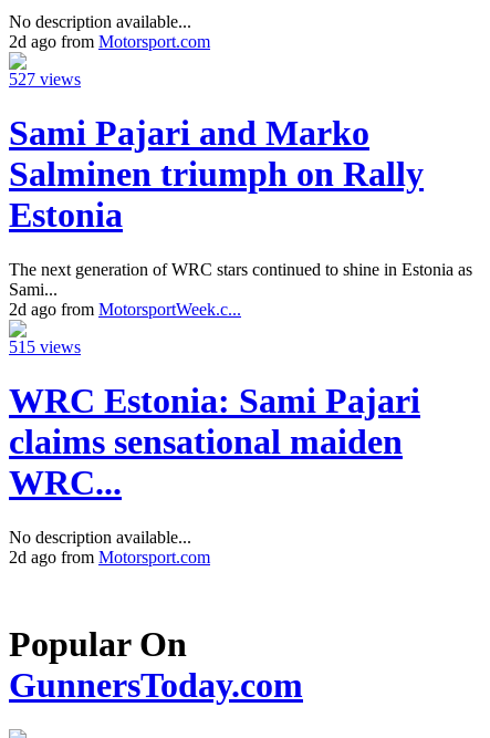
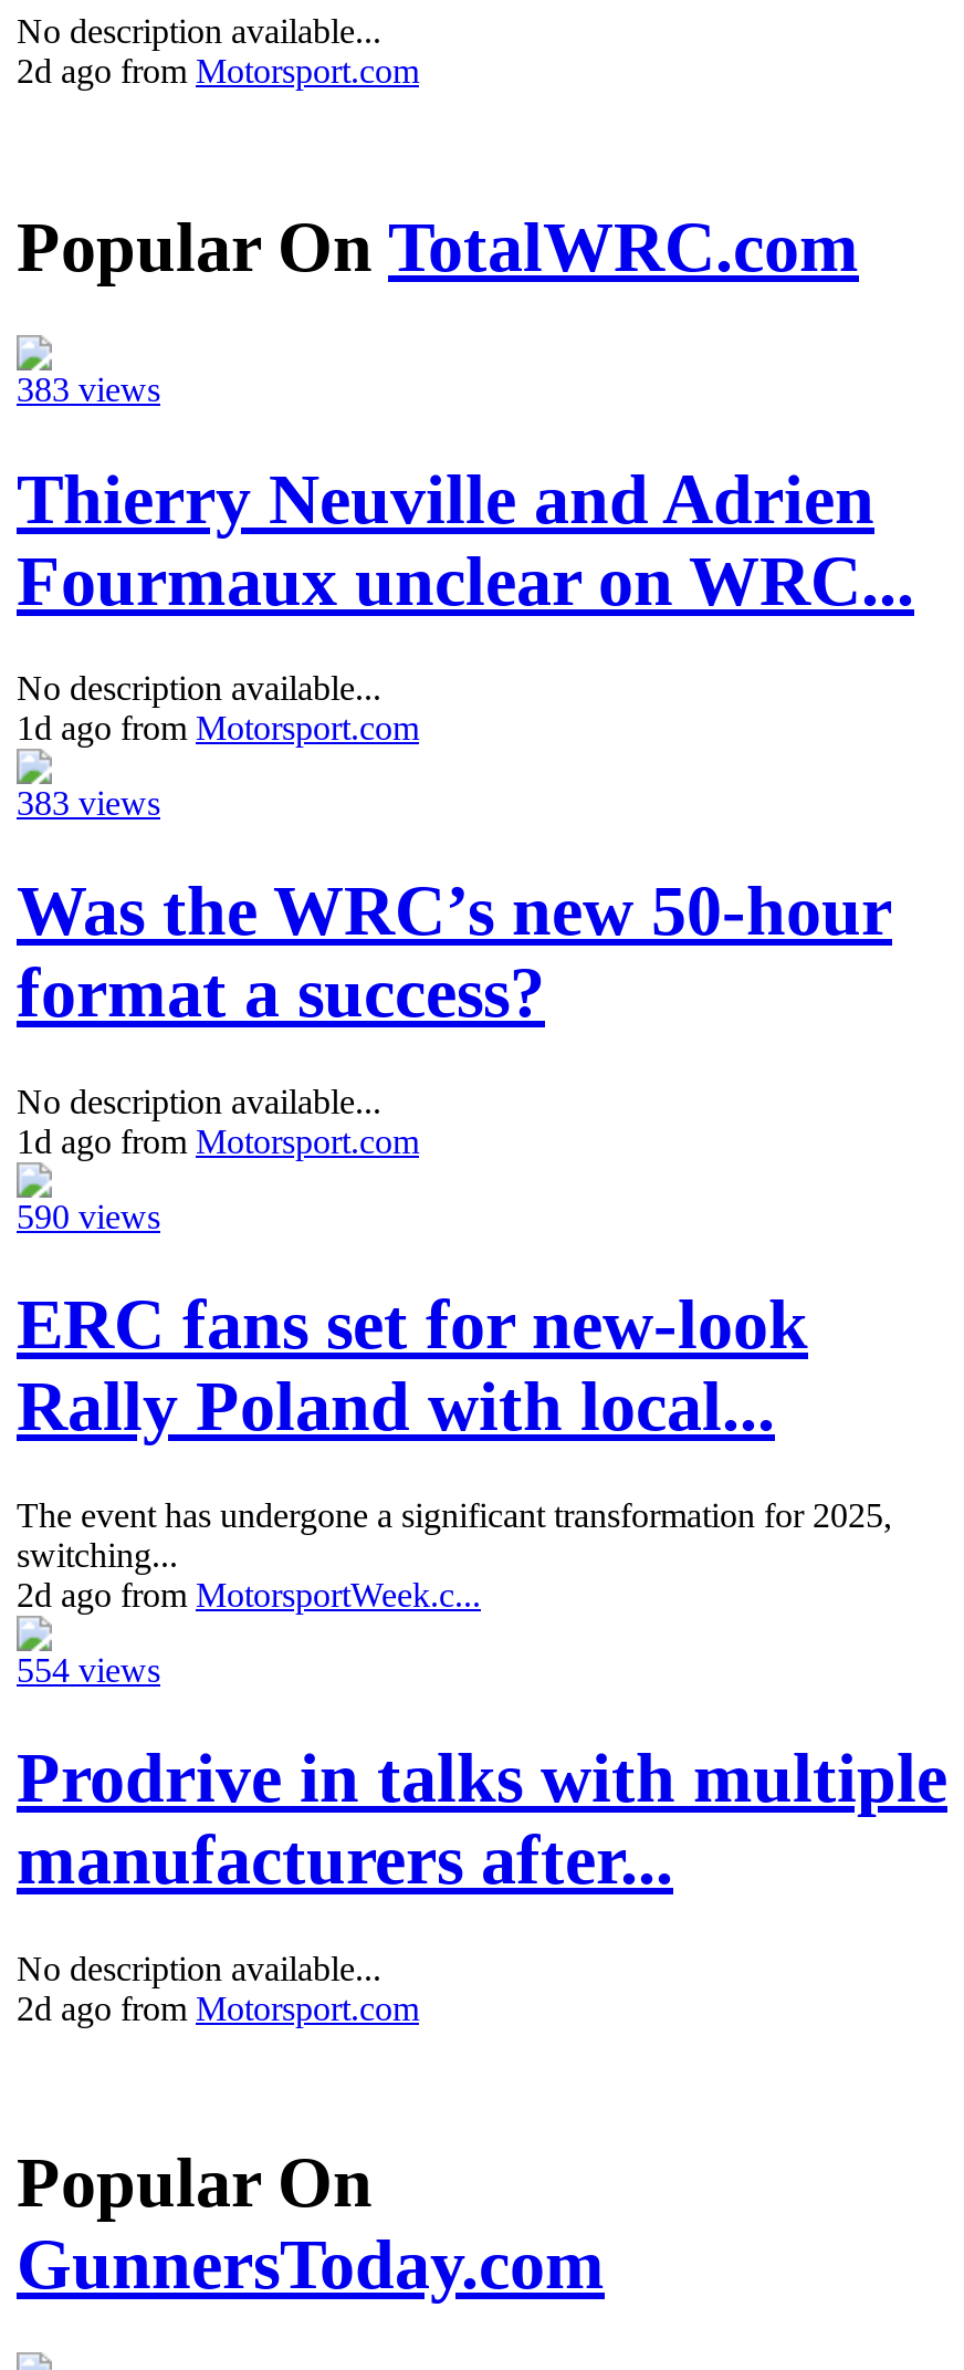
- 527 views
- Sami Pajari and Marko
- Salminen triumph on Rally
- Estonia
- The next generation of WRC stars continued to shine in Estonia as
- Sami...
+ Popular On TotalWRC.com
+ 383 views
+ Thierry Neuville and Adrien
+ Fourmaux unclear on WRC...
+ No description available...
+ 1d ago from Motorsport.com
+ 383 views
+ Was the WRC’s new 50-hour
+ format a success?
+ No description available...
+ 1d ago from Motorsport.com
+ 590 views
+ ERC fans set for new-look
+ Rally Poland with local...
+ The event has undergone a significant transformation for 2025,
+ switching...

moved down: 2d ago from MotorsportWeek.c...

- 515 views
+ 554 views

- WRC Estonia: Sami Pajari
- claims sensational maiden
- WRC...
+ Prodrive in talks with multiple
+ manufacturers after...
